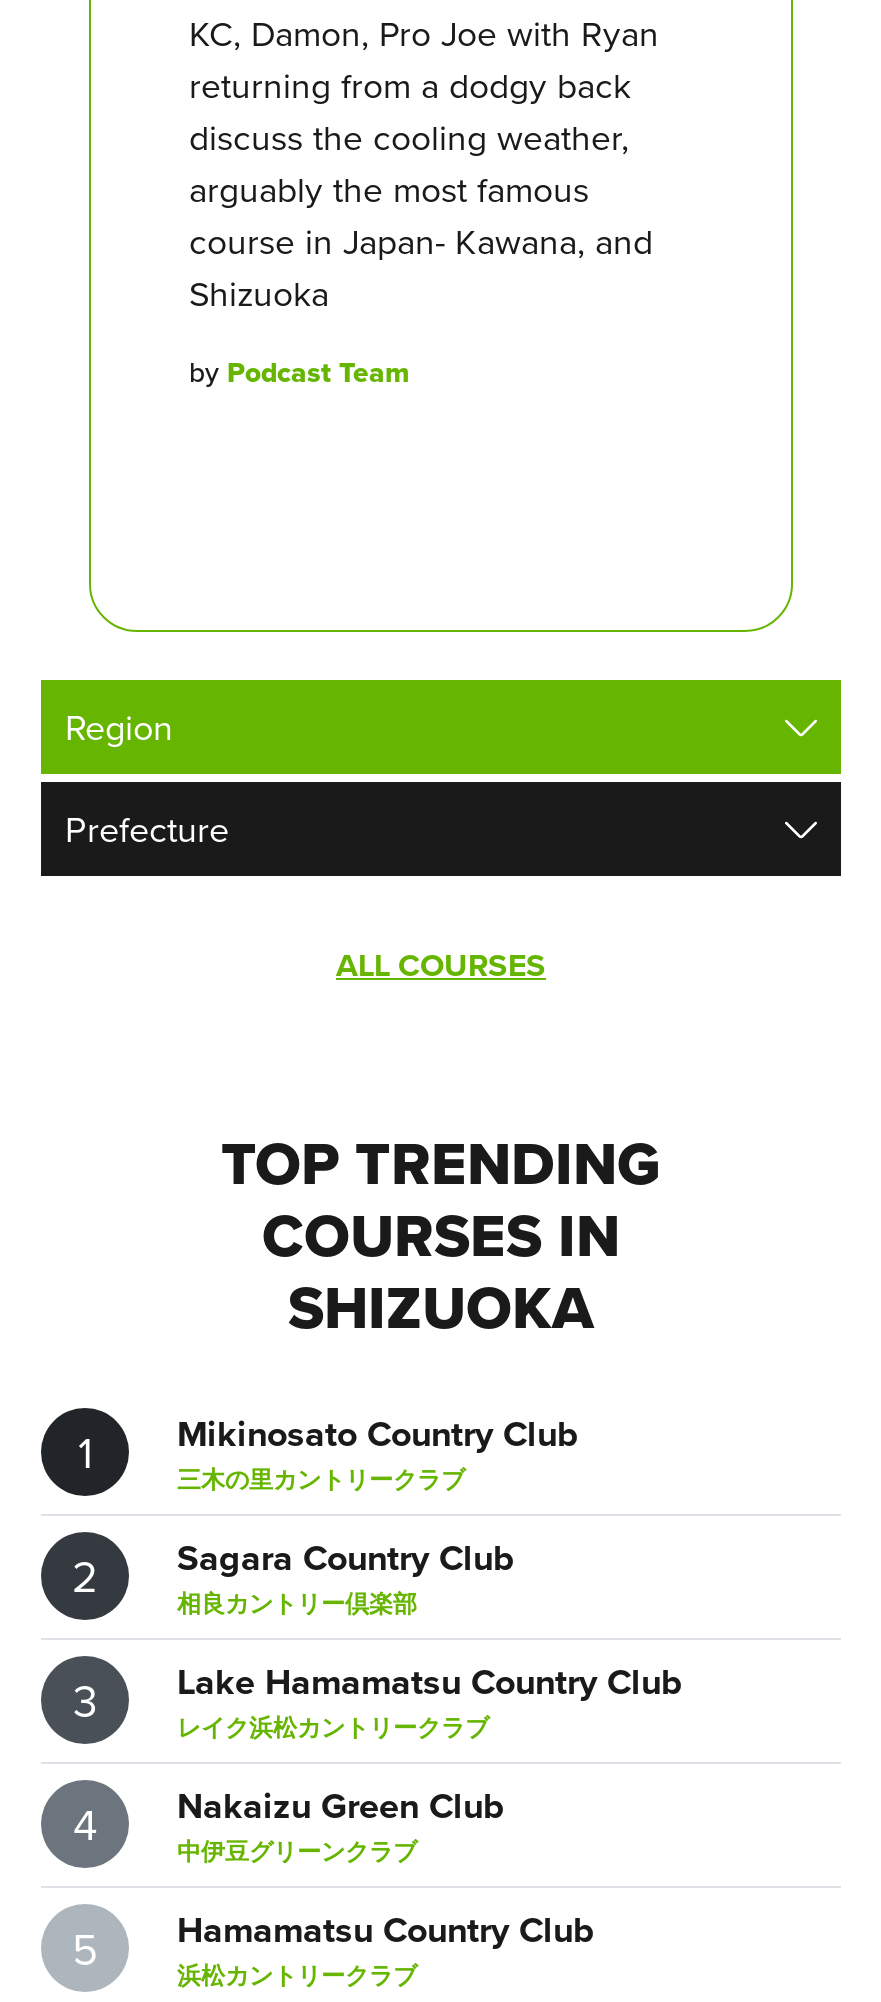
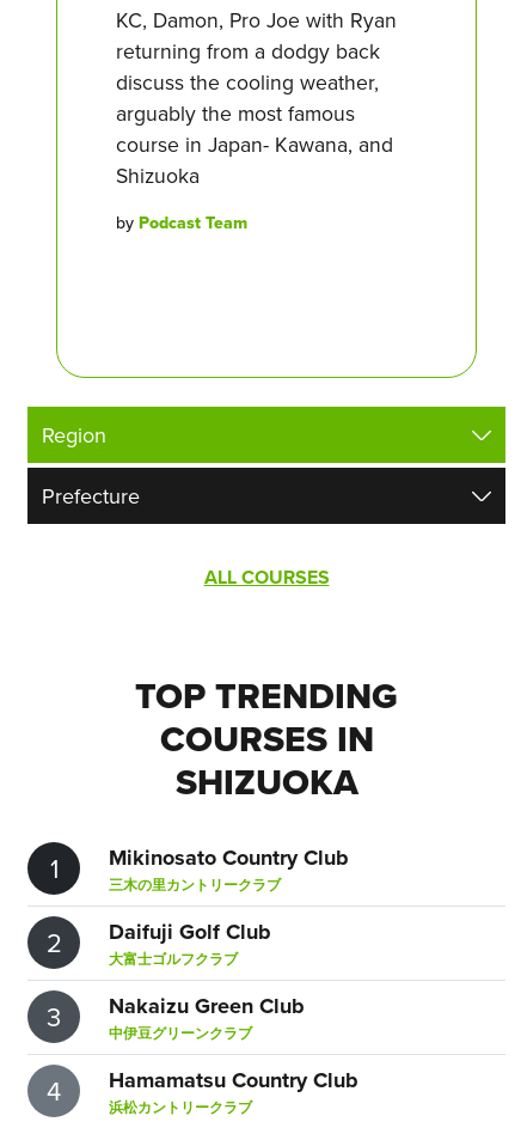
- Sagara Country Club
- 相良カントリー倶楽部
+ Daifuji Golf Club
+ 大富士ゴルフクラブ

- Lake Hamamatsu Country Club
- レイク浜松カントリークラブ
- 4

- 5 Hamamatsu Country Club
+ 4 Hamamatsu Country Club
